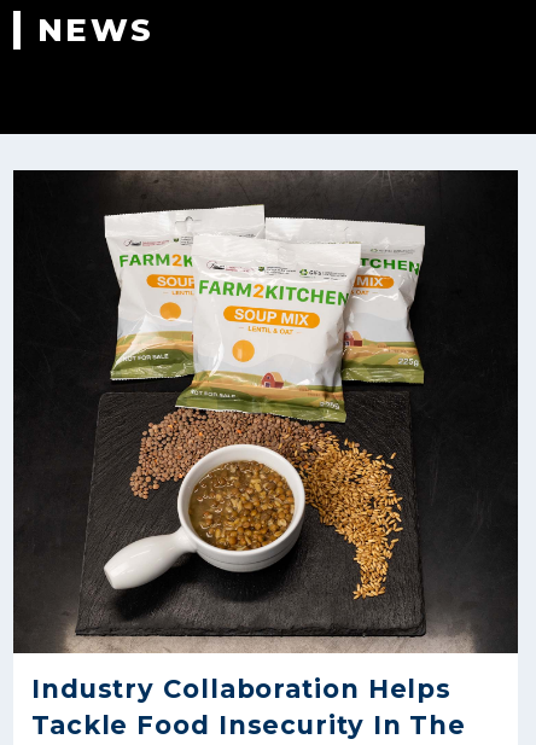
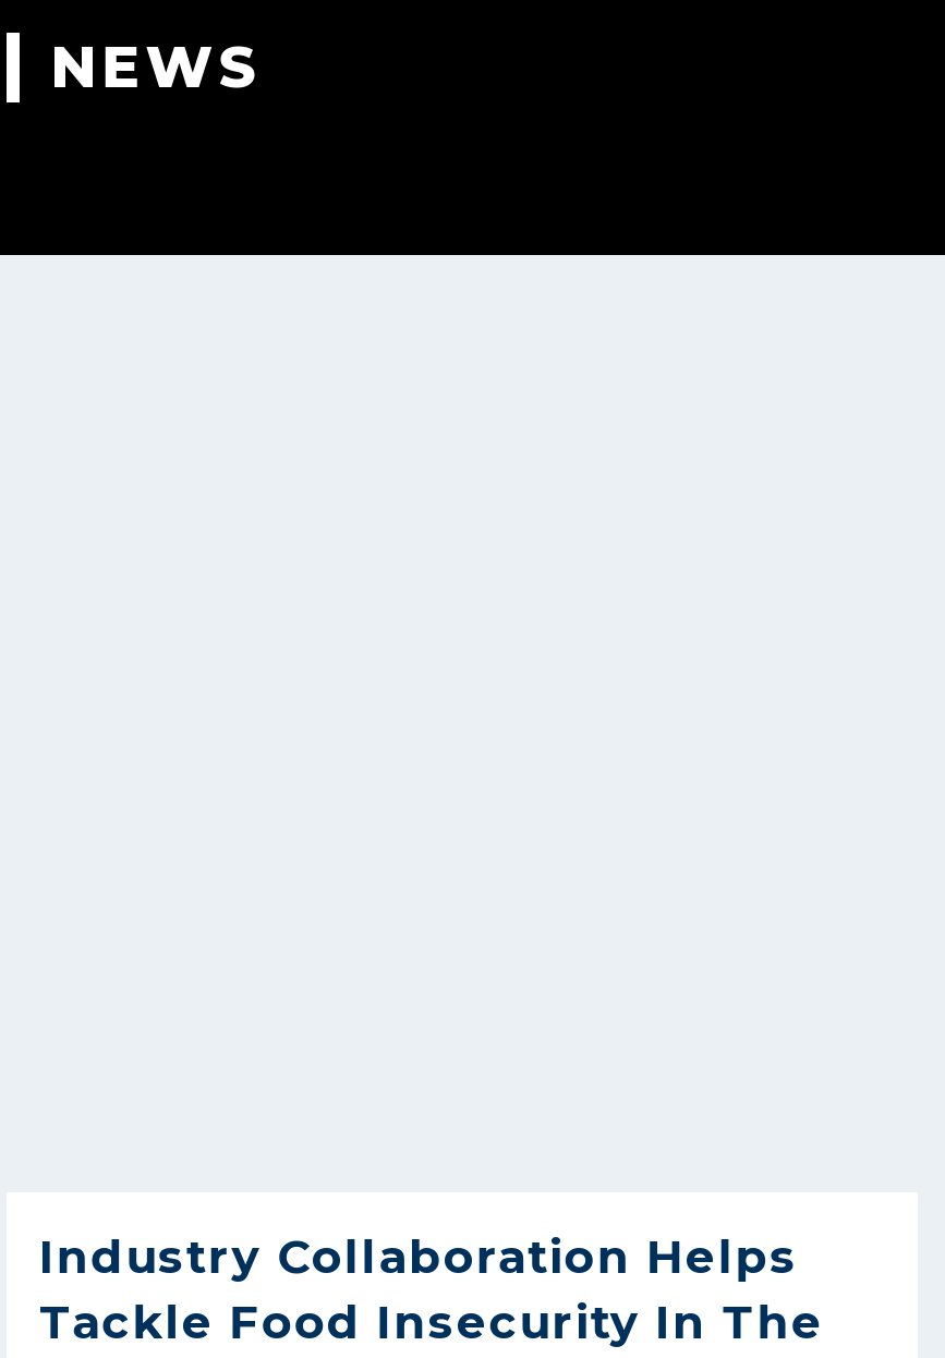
- [image]
